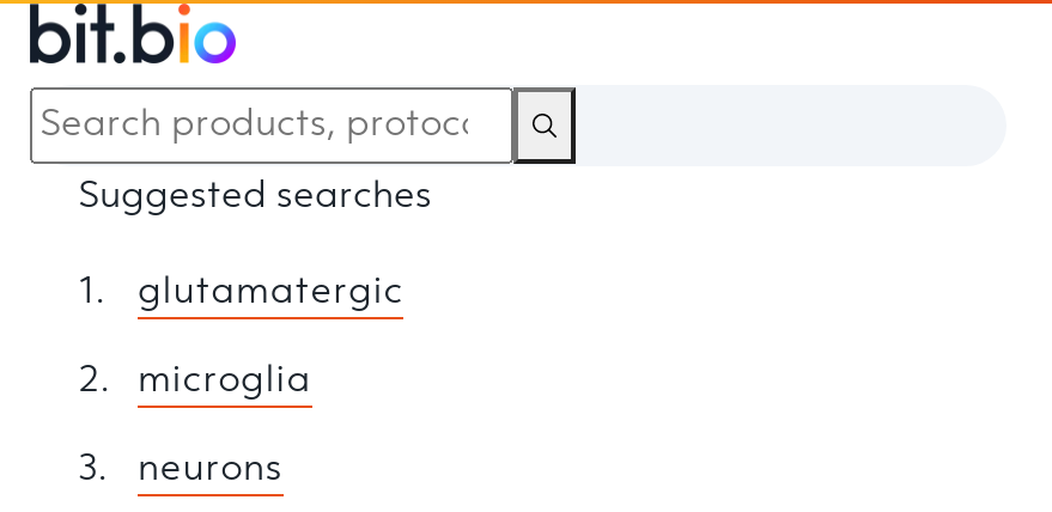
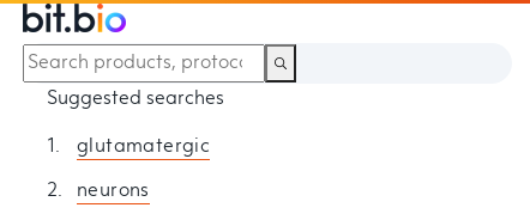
- microglia
